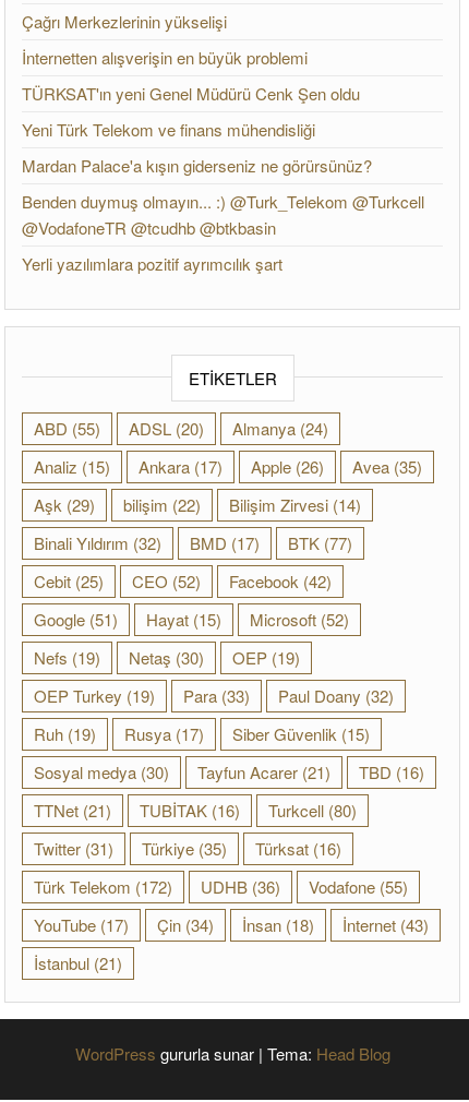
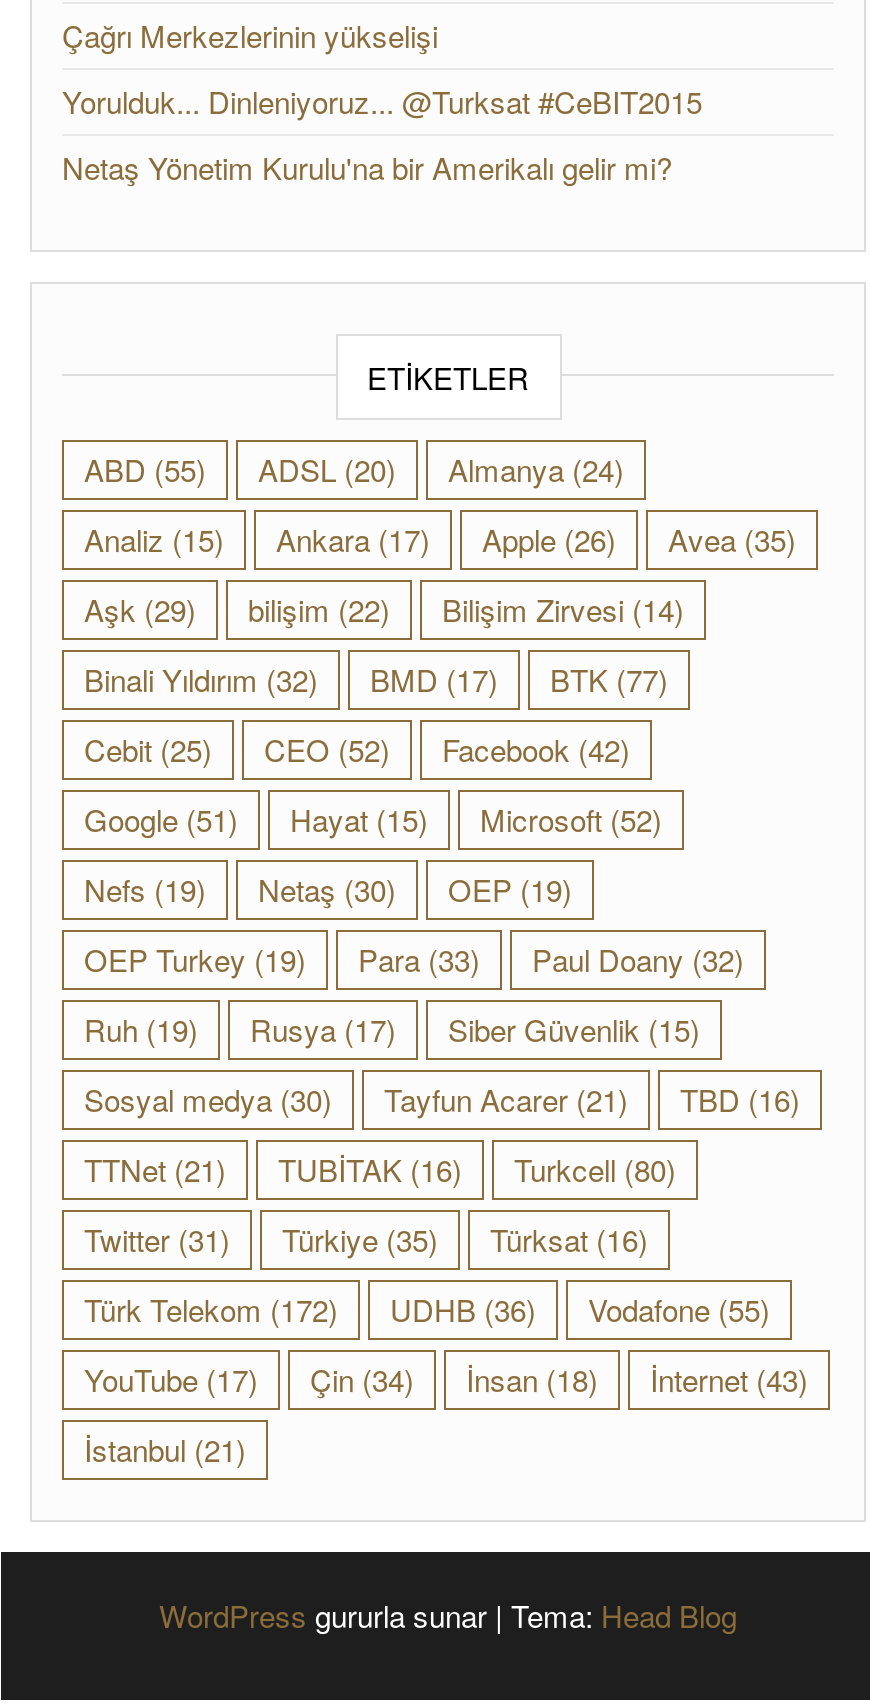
- İnternetten alışverişin en büyük problemi
- TÜRKSAT'ın yeni Genel Müdürü Cenk Şen oldu
- Yeni Türk Telekom ve finans mühendisliği
- Mardan Palace'a kışın giderseniz ne görürsünüz?
- Benden duymuş olmayın... :) @Turk_Telekom @Turkcell
- @VodafoneTR @tcudhb @btkbasin
- Yerli yazılımlara pozitif ayrımcılık şart
+ Yorulduk... Dinleniyoruz... @Turksat #CeBIT2015
+ Netaş Yönetim Kurulu'na bir Amerikalı gelir mi?
